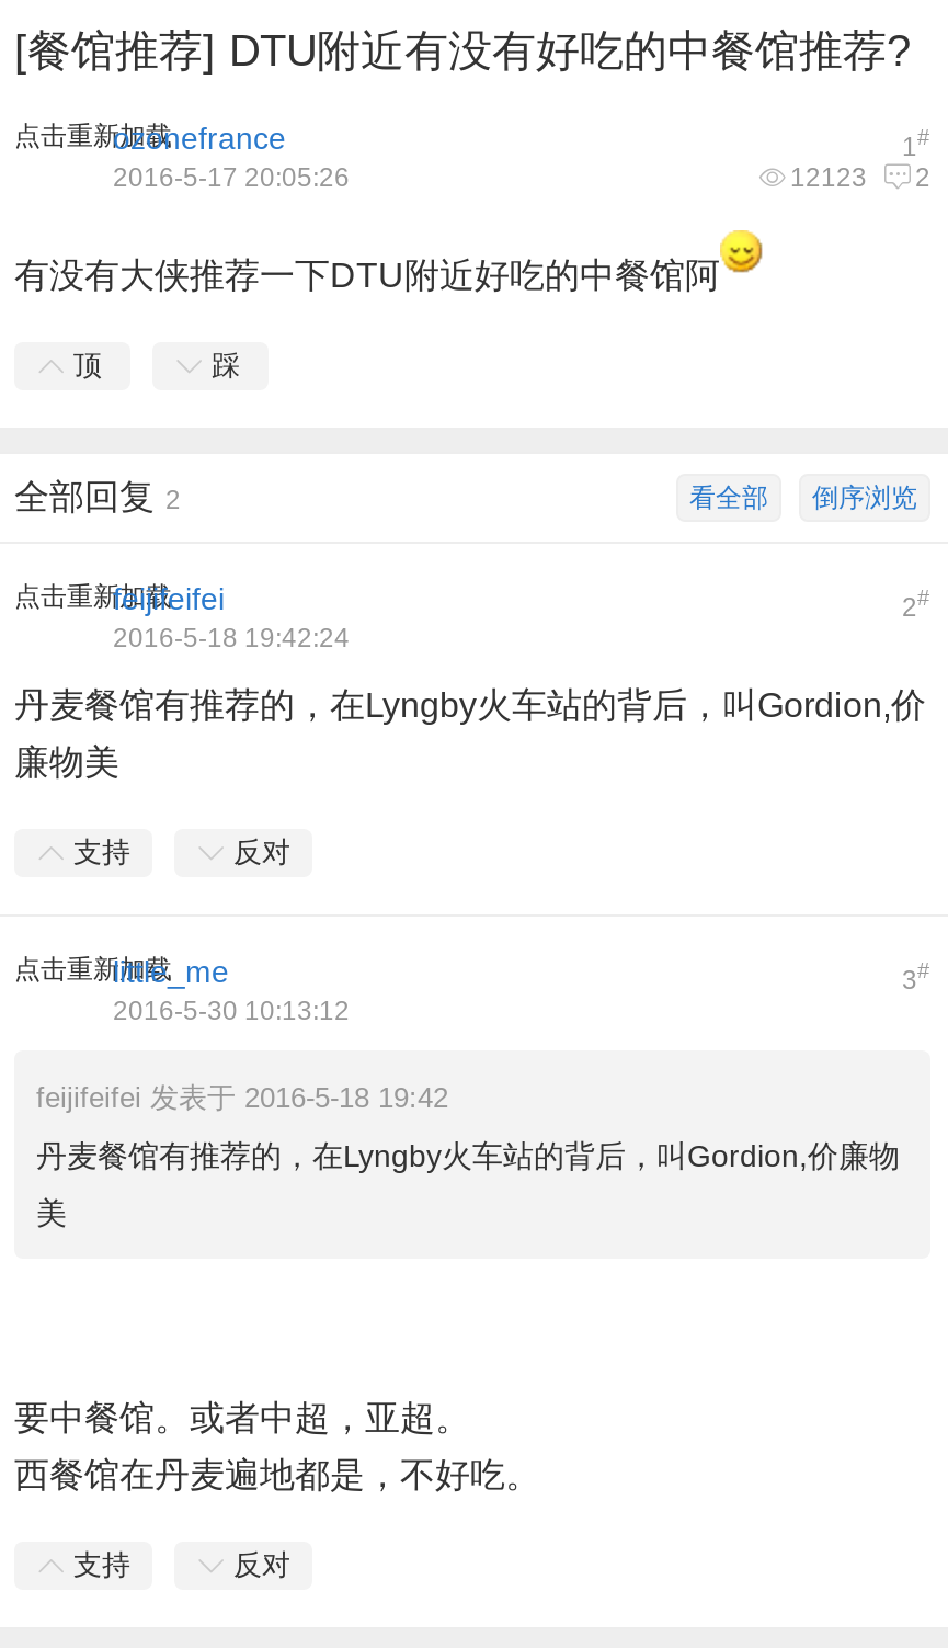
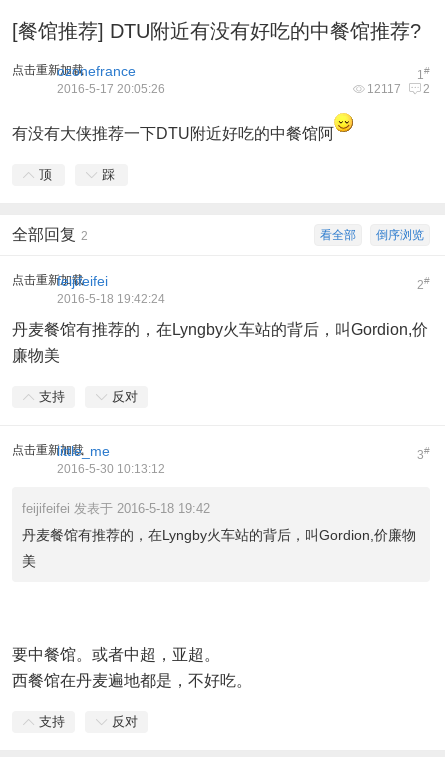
- 12123 2
+ 12117 2
